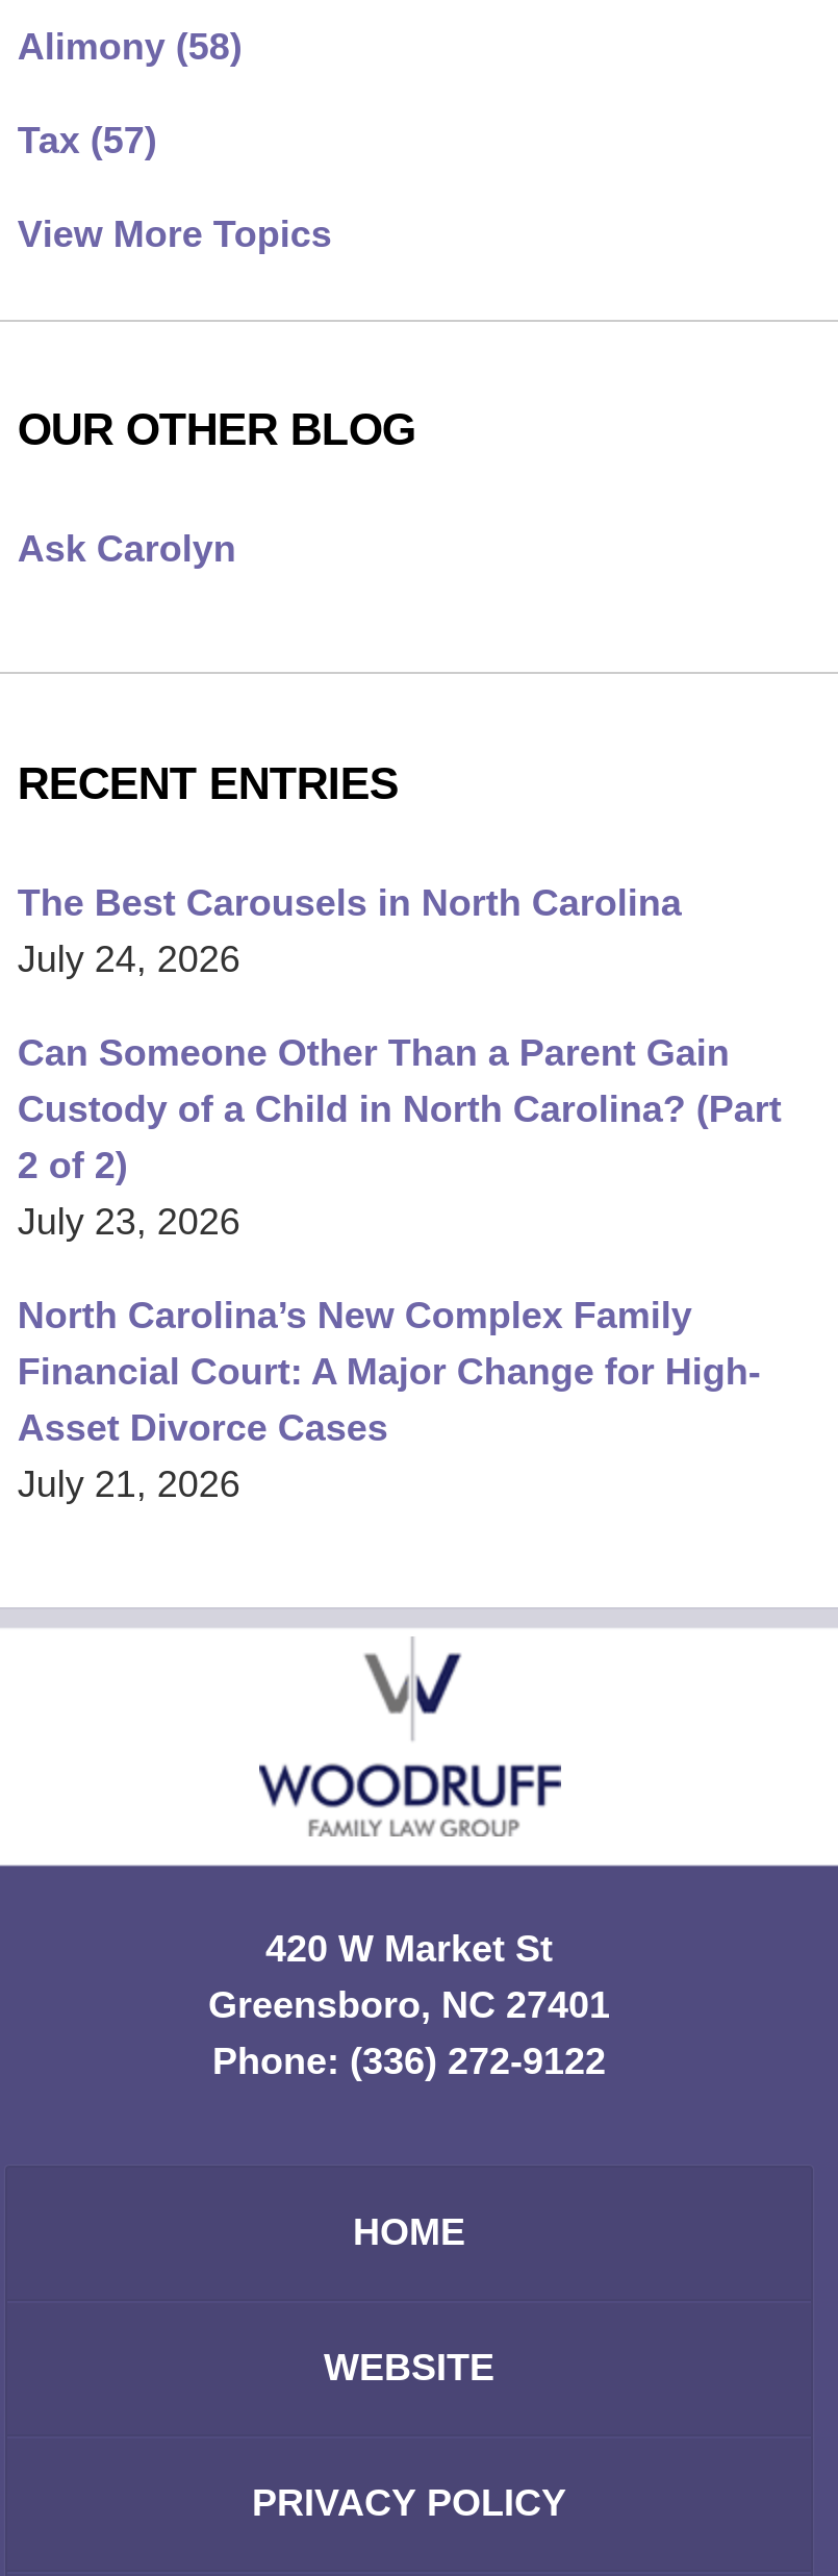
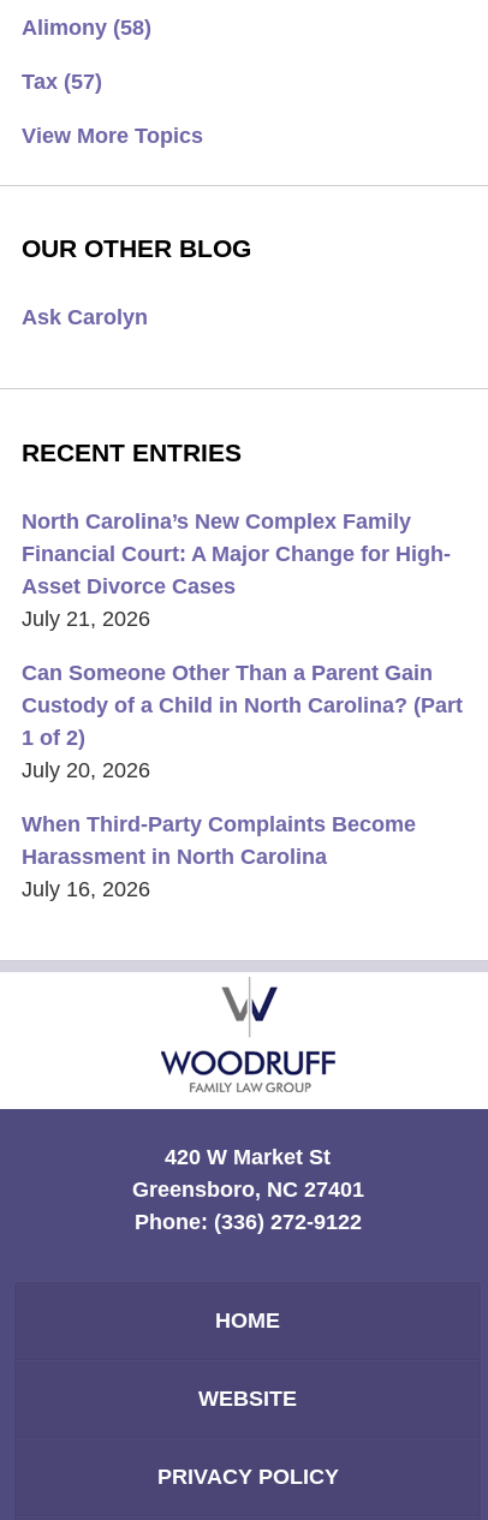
- The Best Carousels in North Carolina
- July 24, 2026
- 2 of 2)
- July 23, 2026

moved down: Can Someone Other Than a Parent Gain | Custody of a Child in North Carolina? (Part

moved up: North Carolina’s New Complex Family | Financial Court: A Major Change for High- | Asset Divorce Cases | July 21, 2026

+ 1 of 2)
+ July 20, 2026
+ When Third-Party Complaints Become
+ Harassment in North Carolina
+ July 16, 2026
